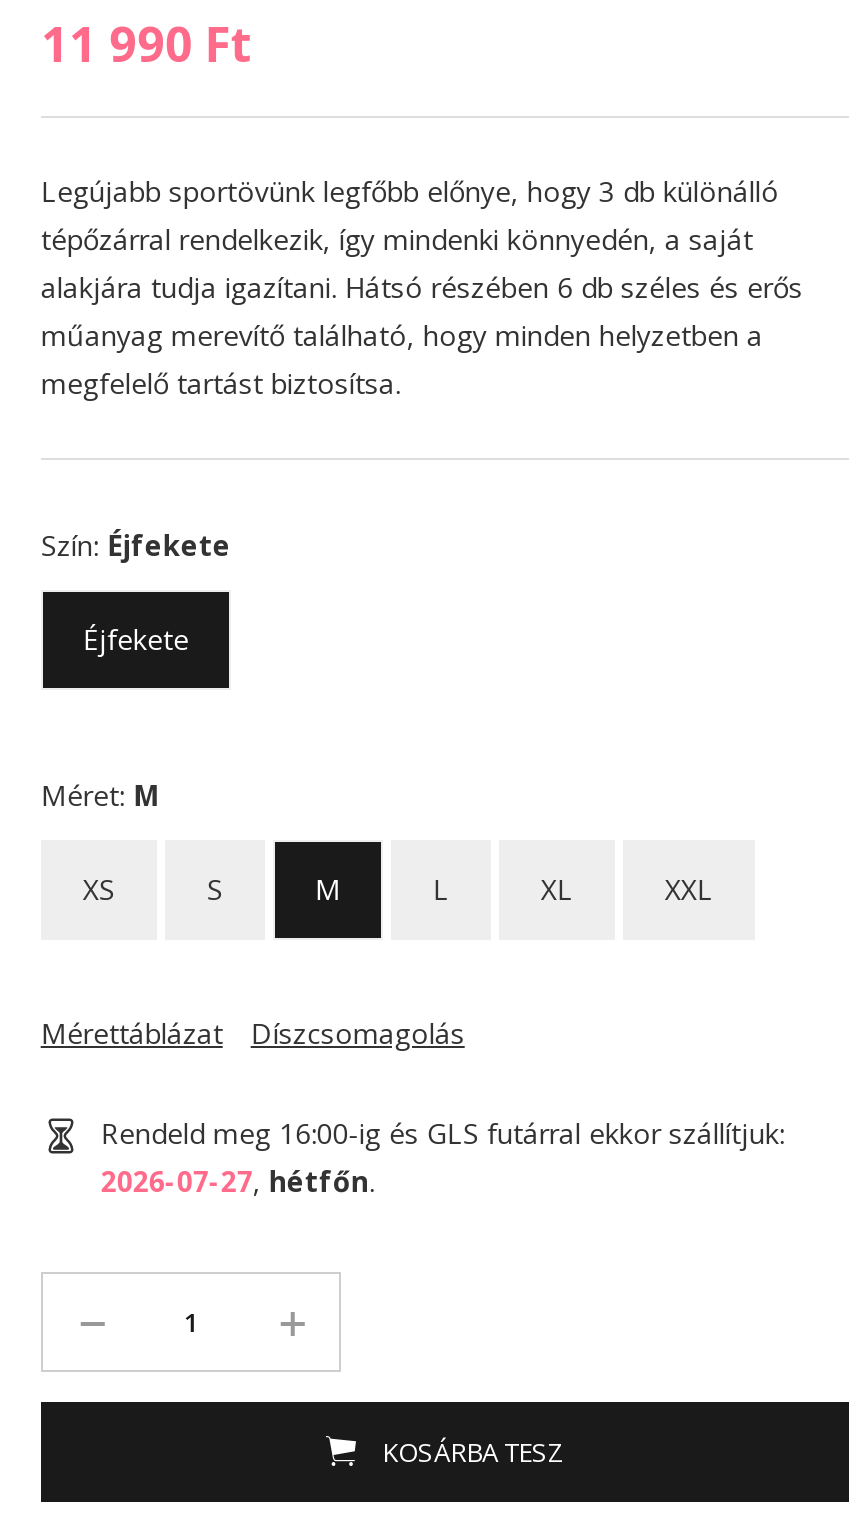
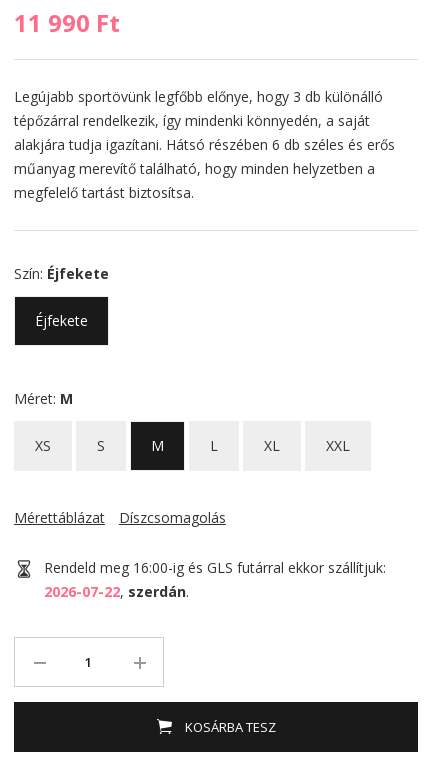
- 2026-07-27, hétfőn.
+ 2026-07-22, szerdán.
